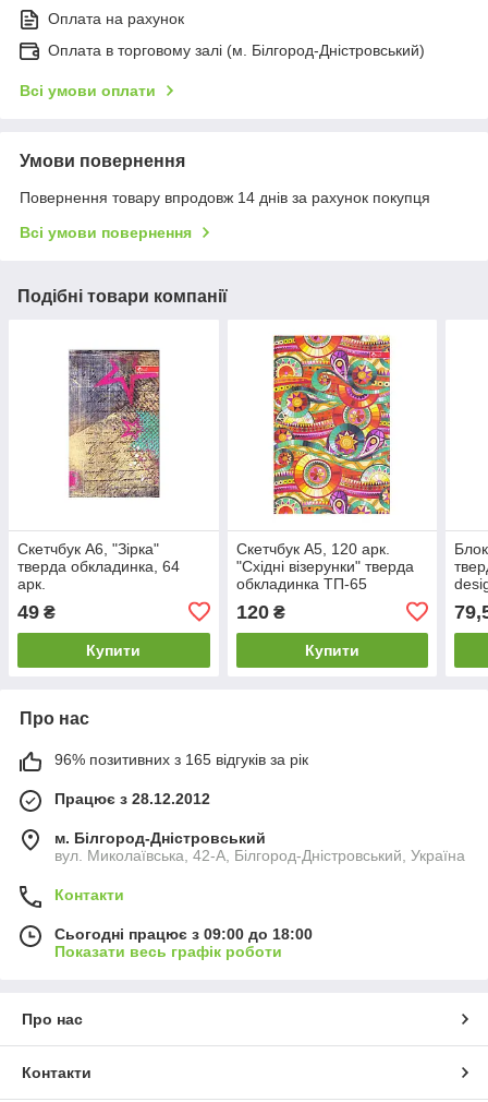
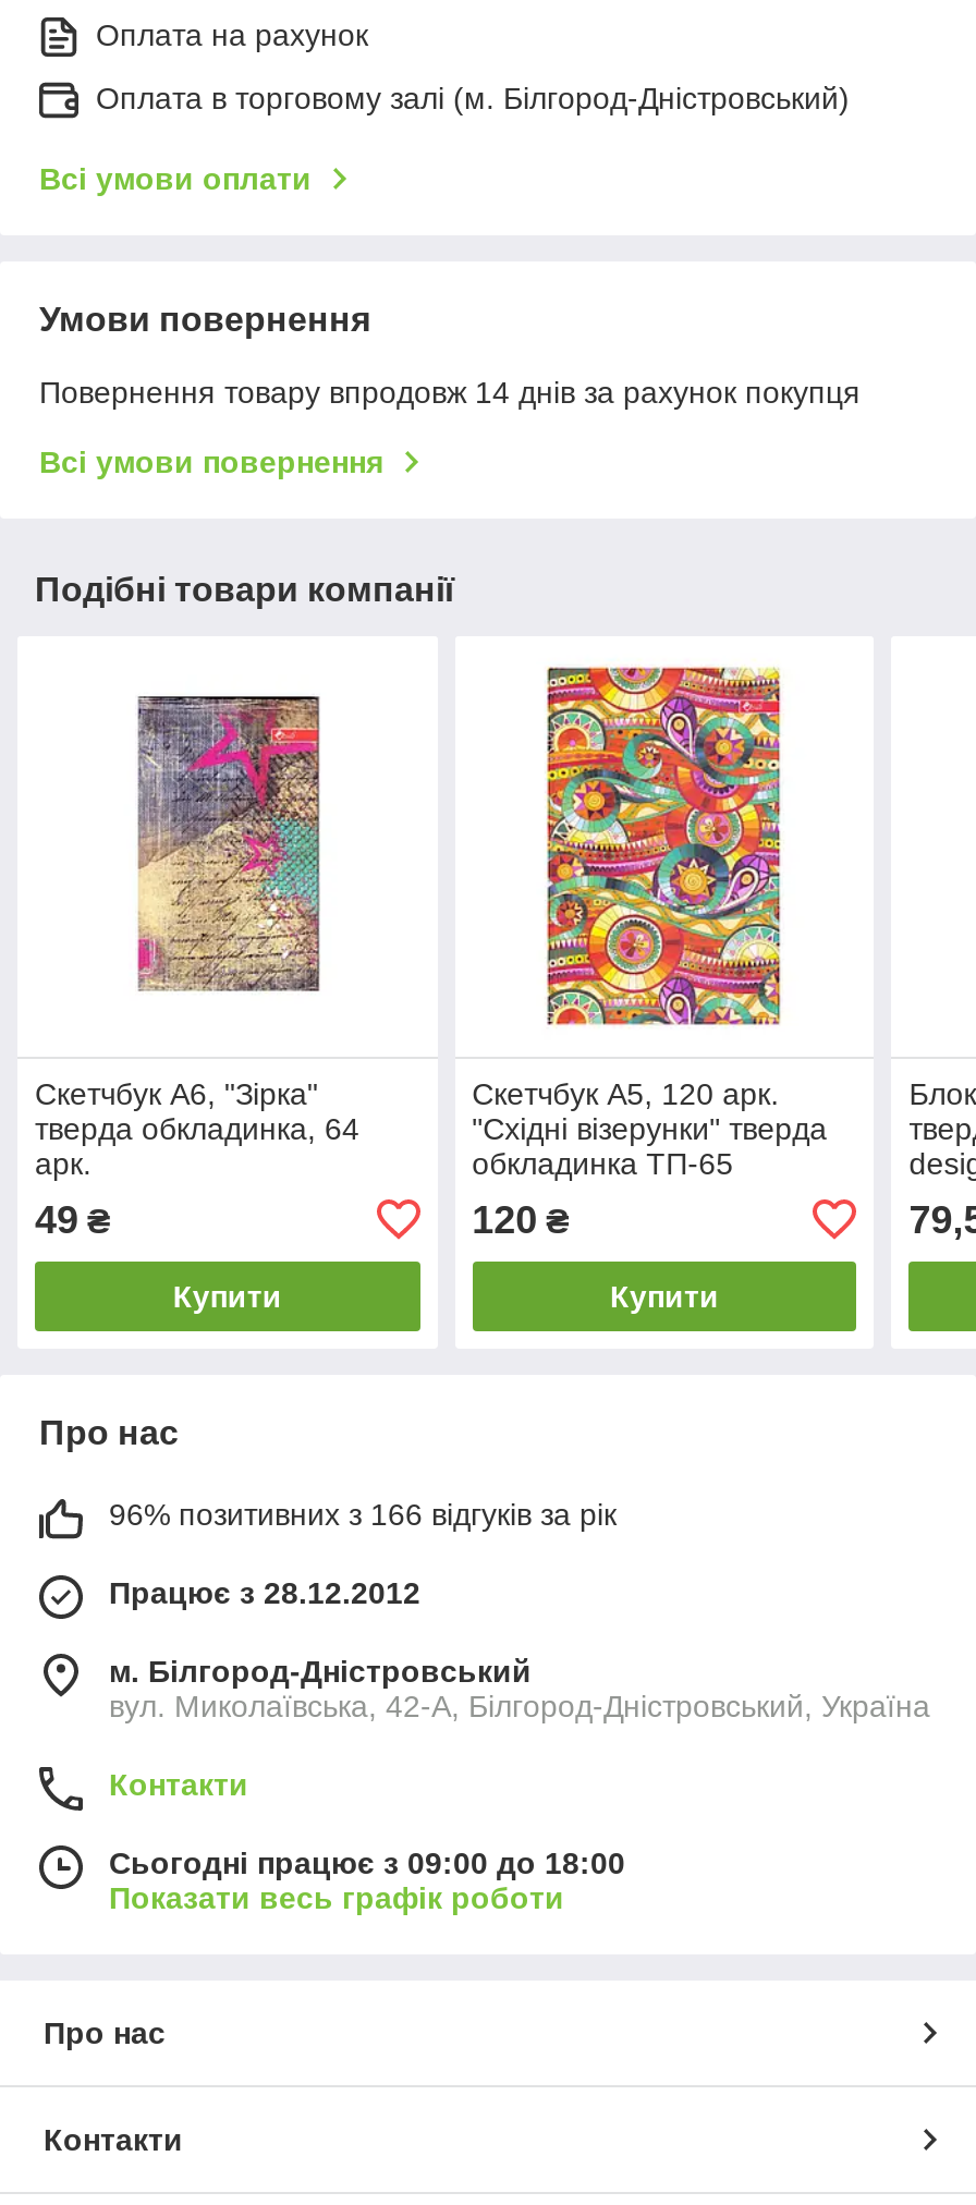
- 96% позитивних з 165 відгуків за рік
+ 96% позитивних з 166 відгуків за рік
